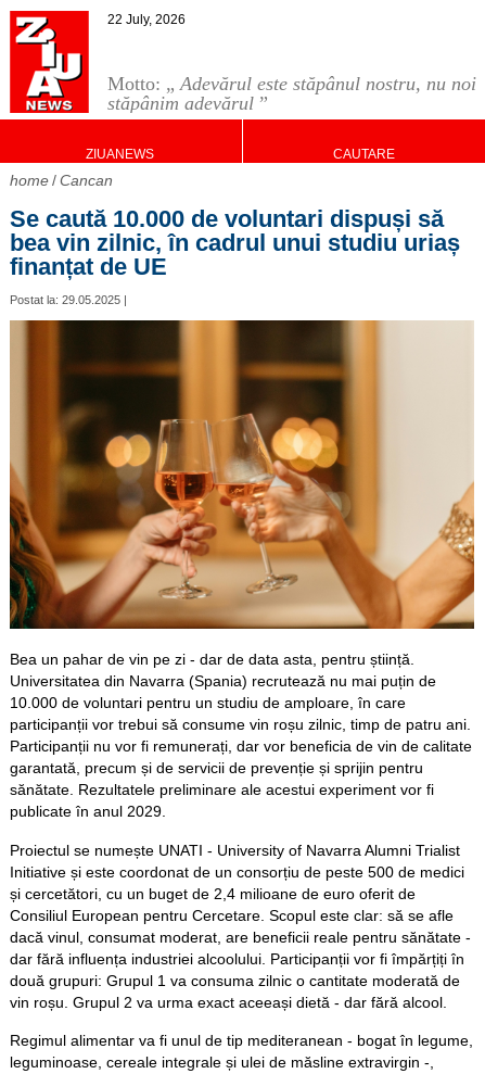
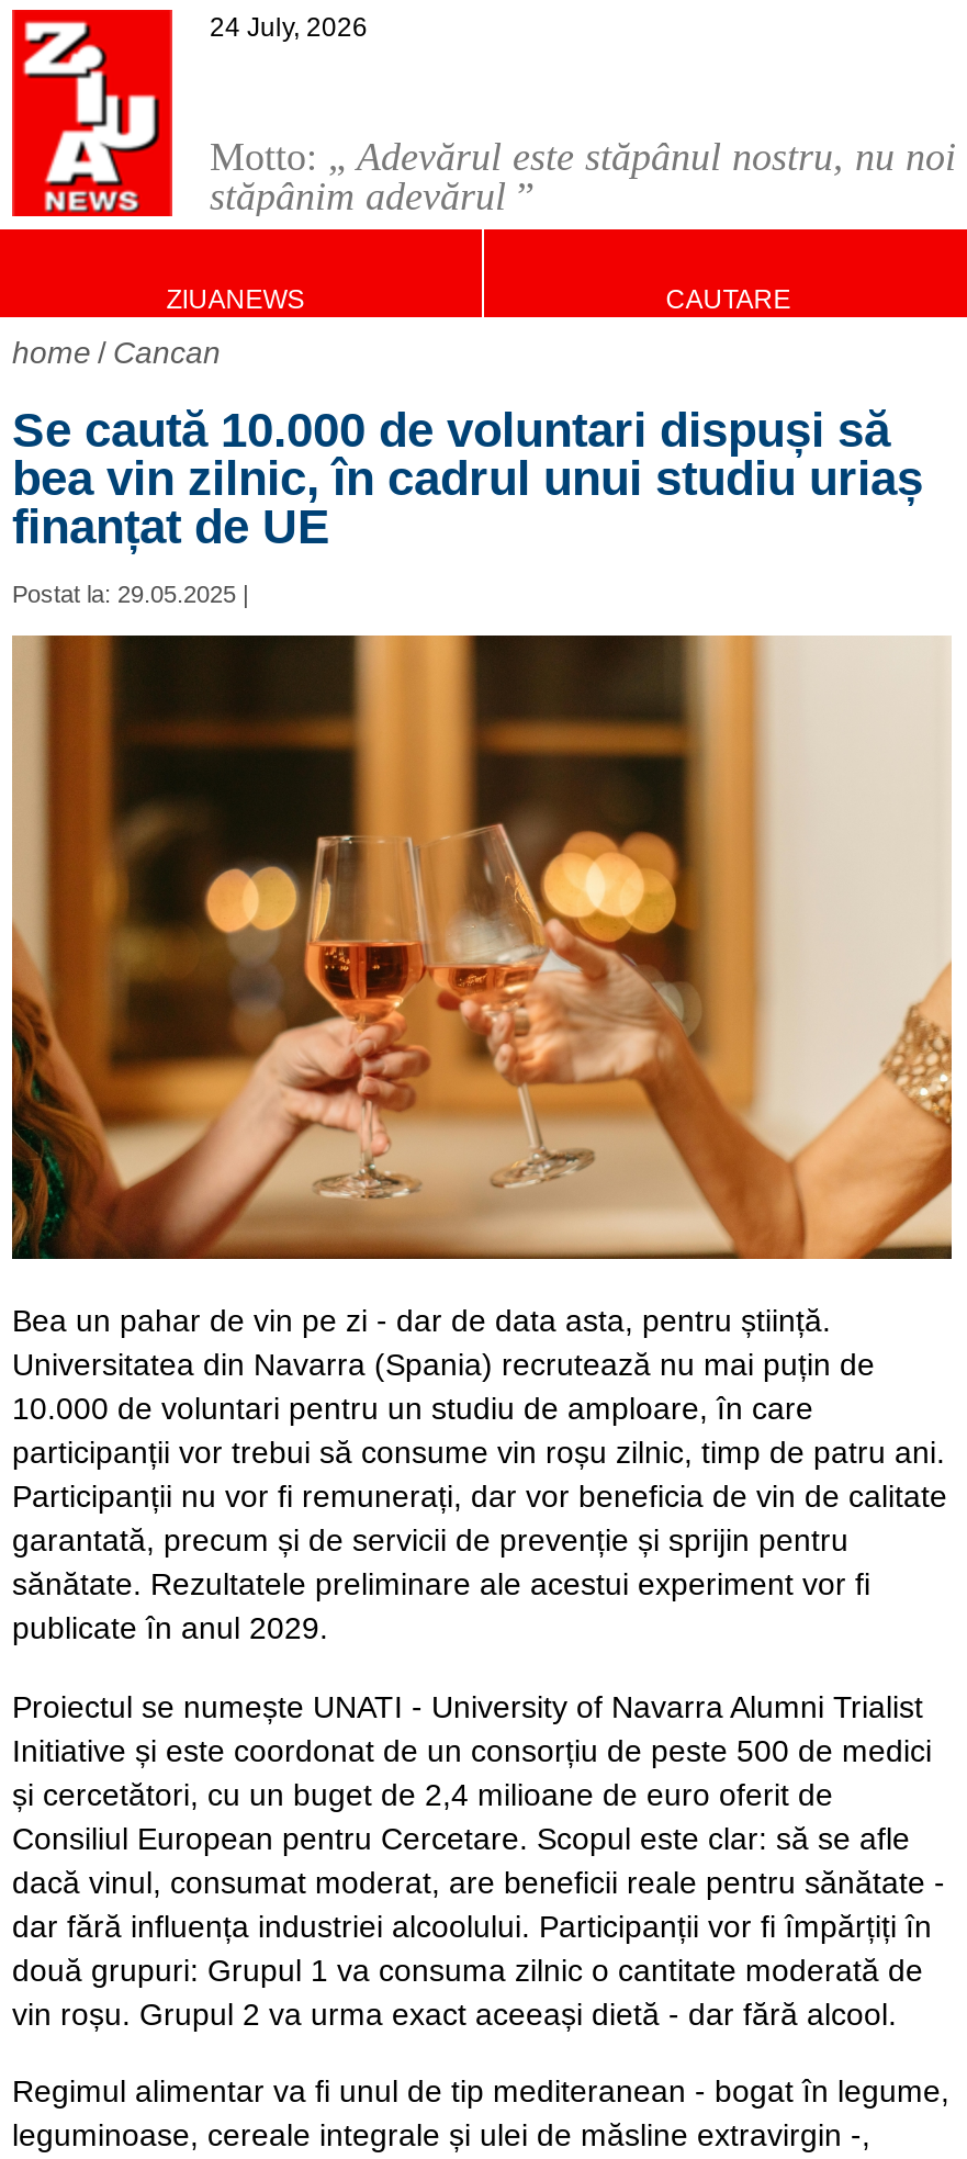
- 22 July, 2026
+ 24 July, 2026
